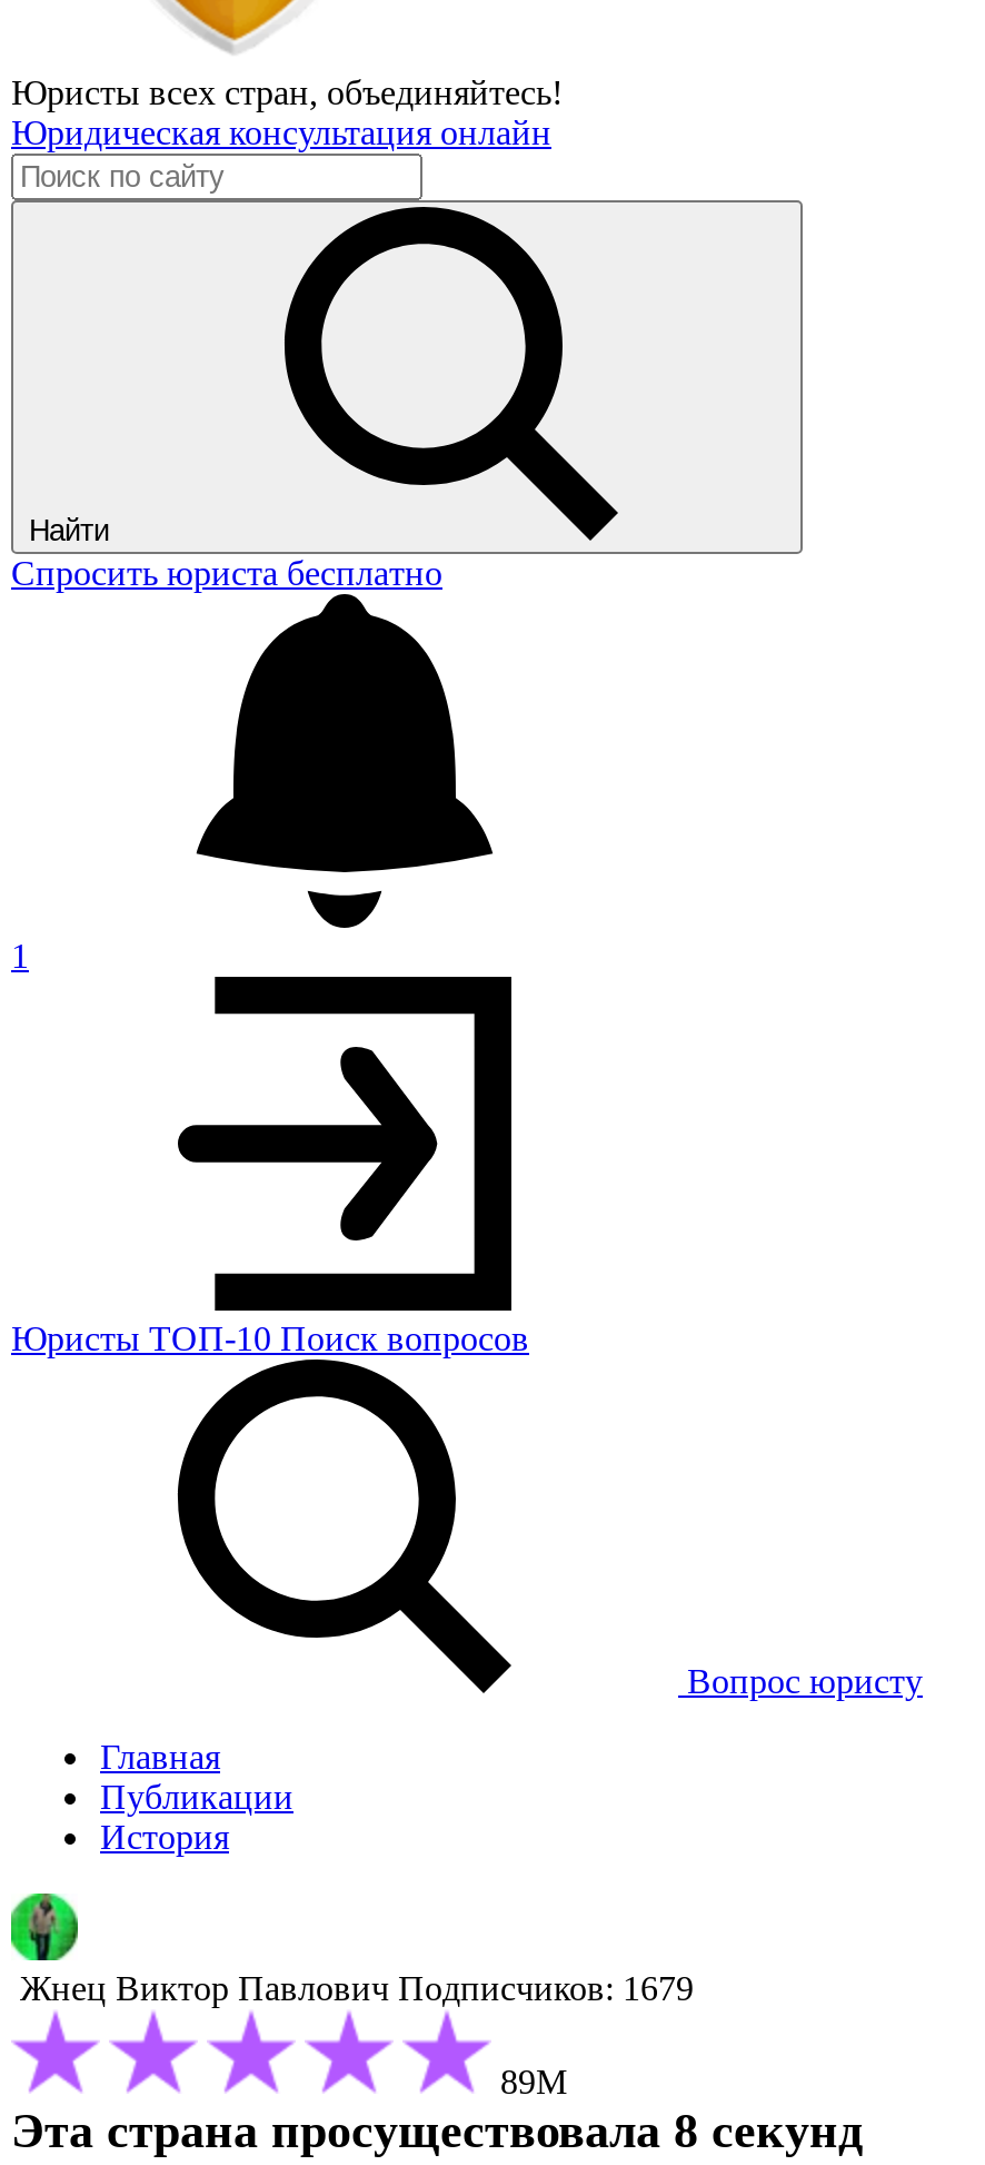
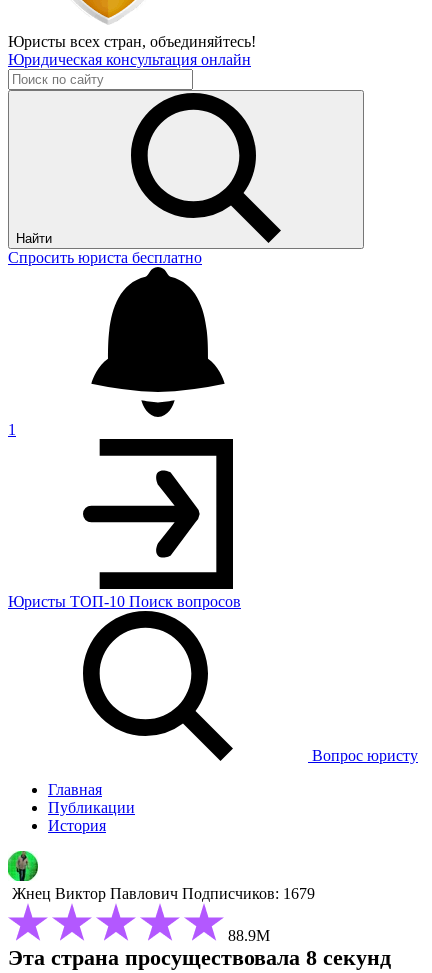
- 89М
+ 88.9М
